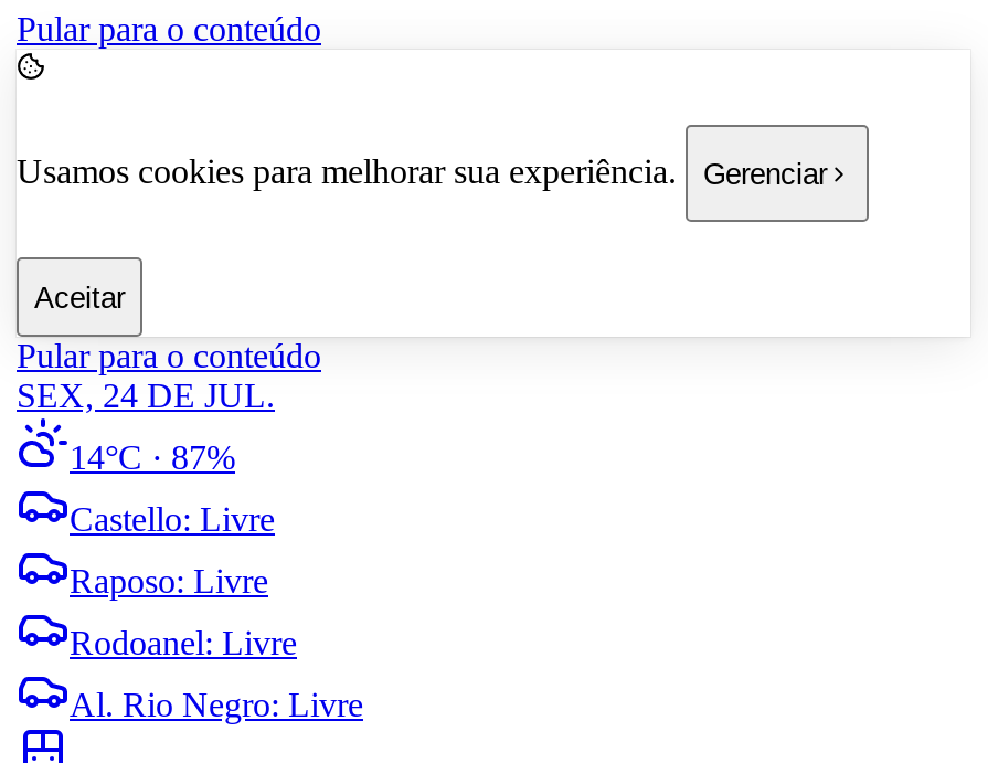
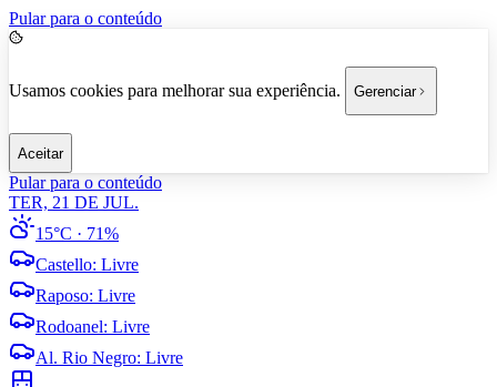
- SEX, 24 DE JUL.
+ TER, 21 DE JUL.

- 14°C · 87%
+ 15°C · 71%
